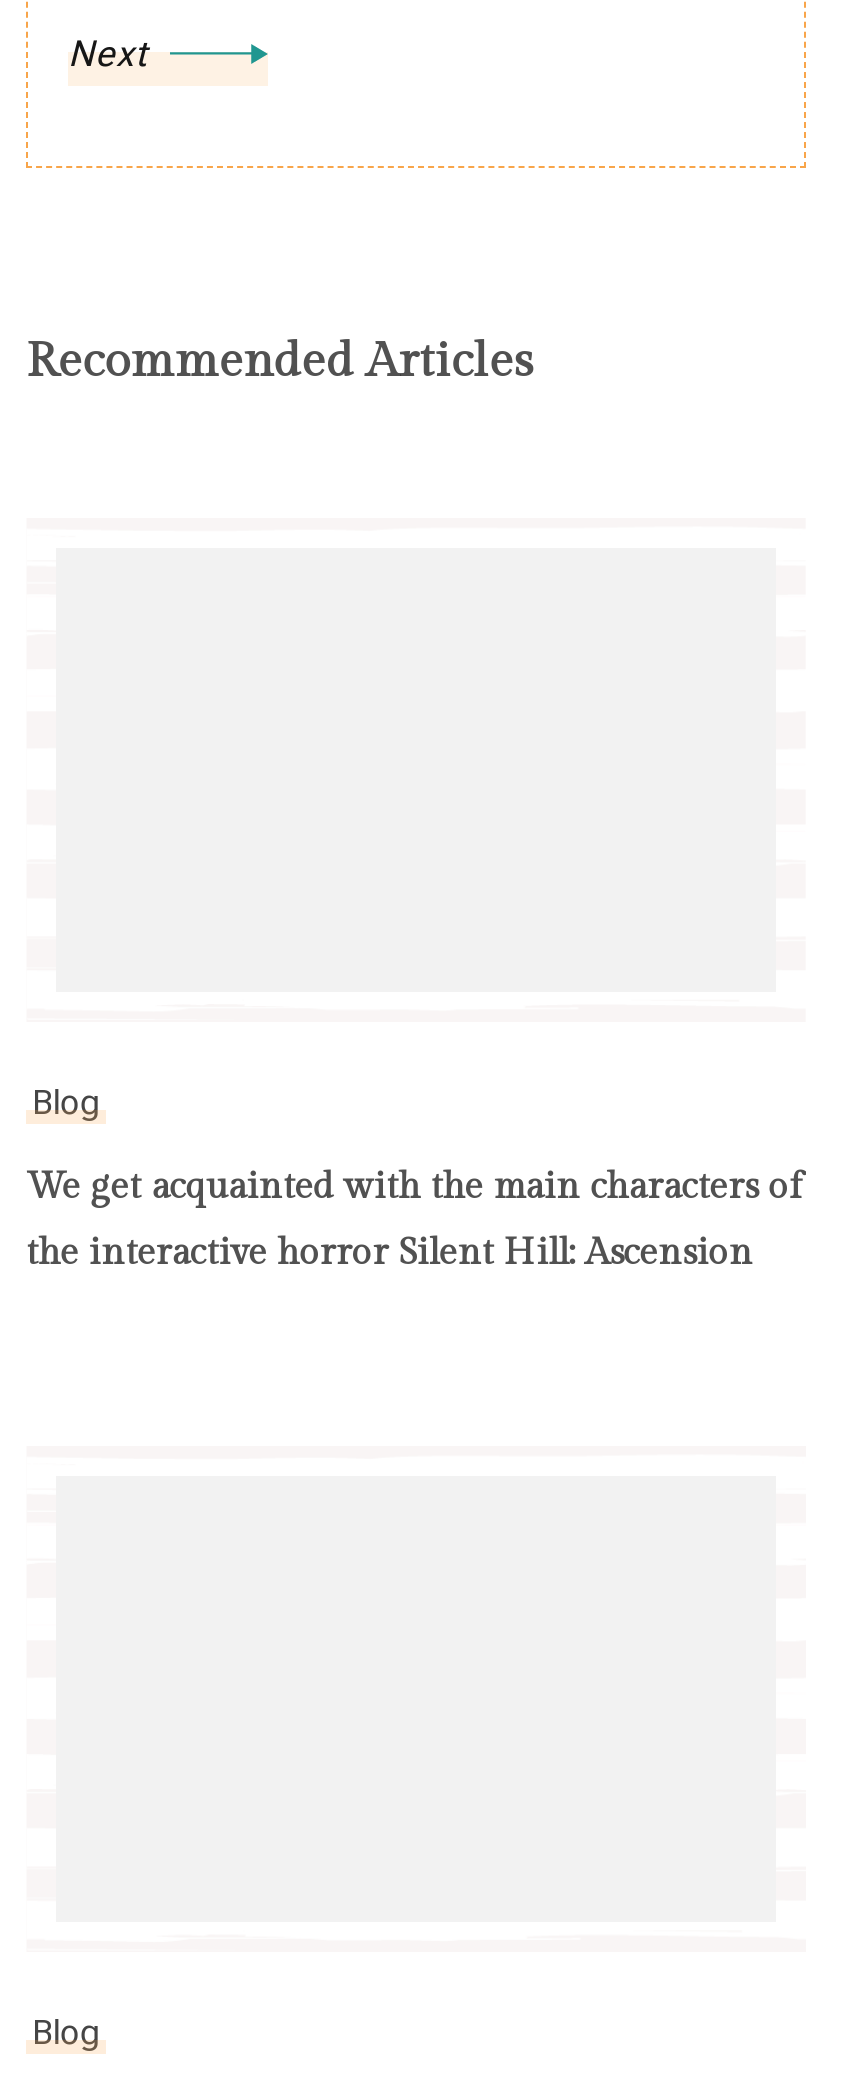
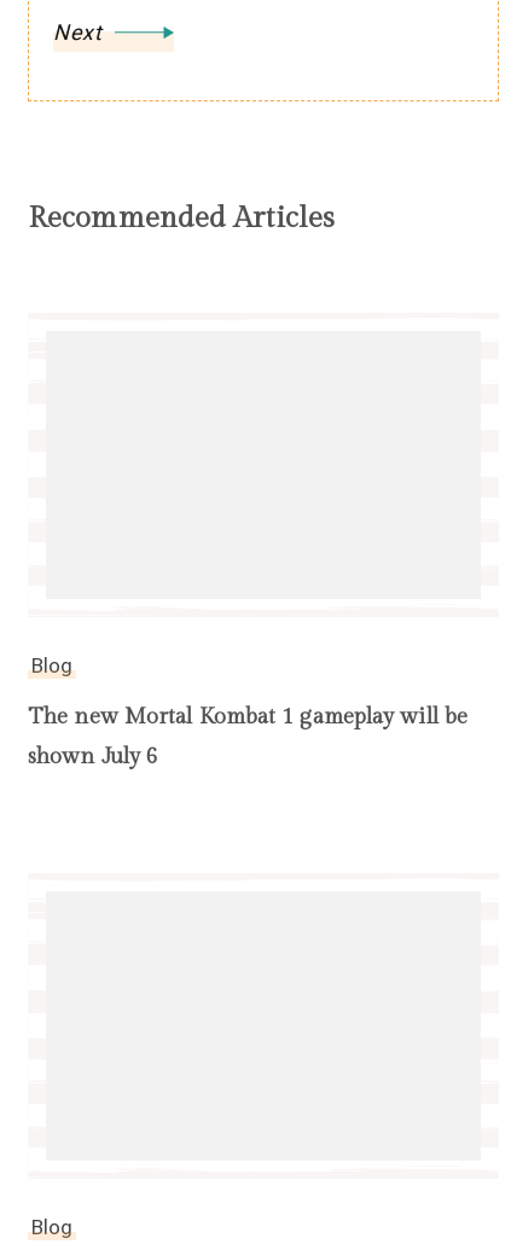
- We get acquainted with the main characters of
+ The new Mortal Kombat 1 gameplay will be

- the interactive horror Silent Hill: Ascension
+ shown July 6
